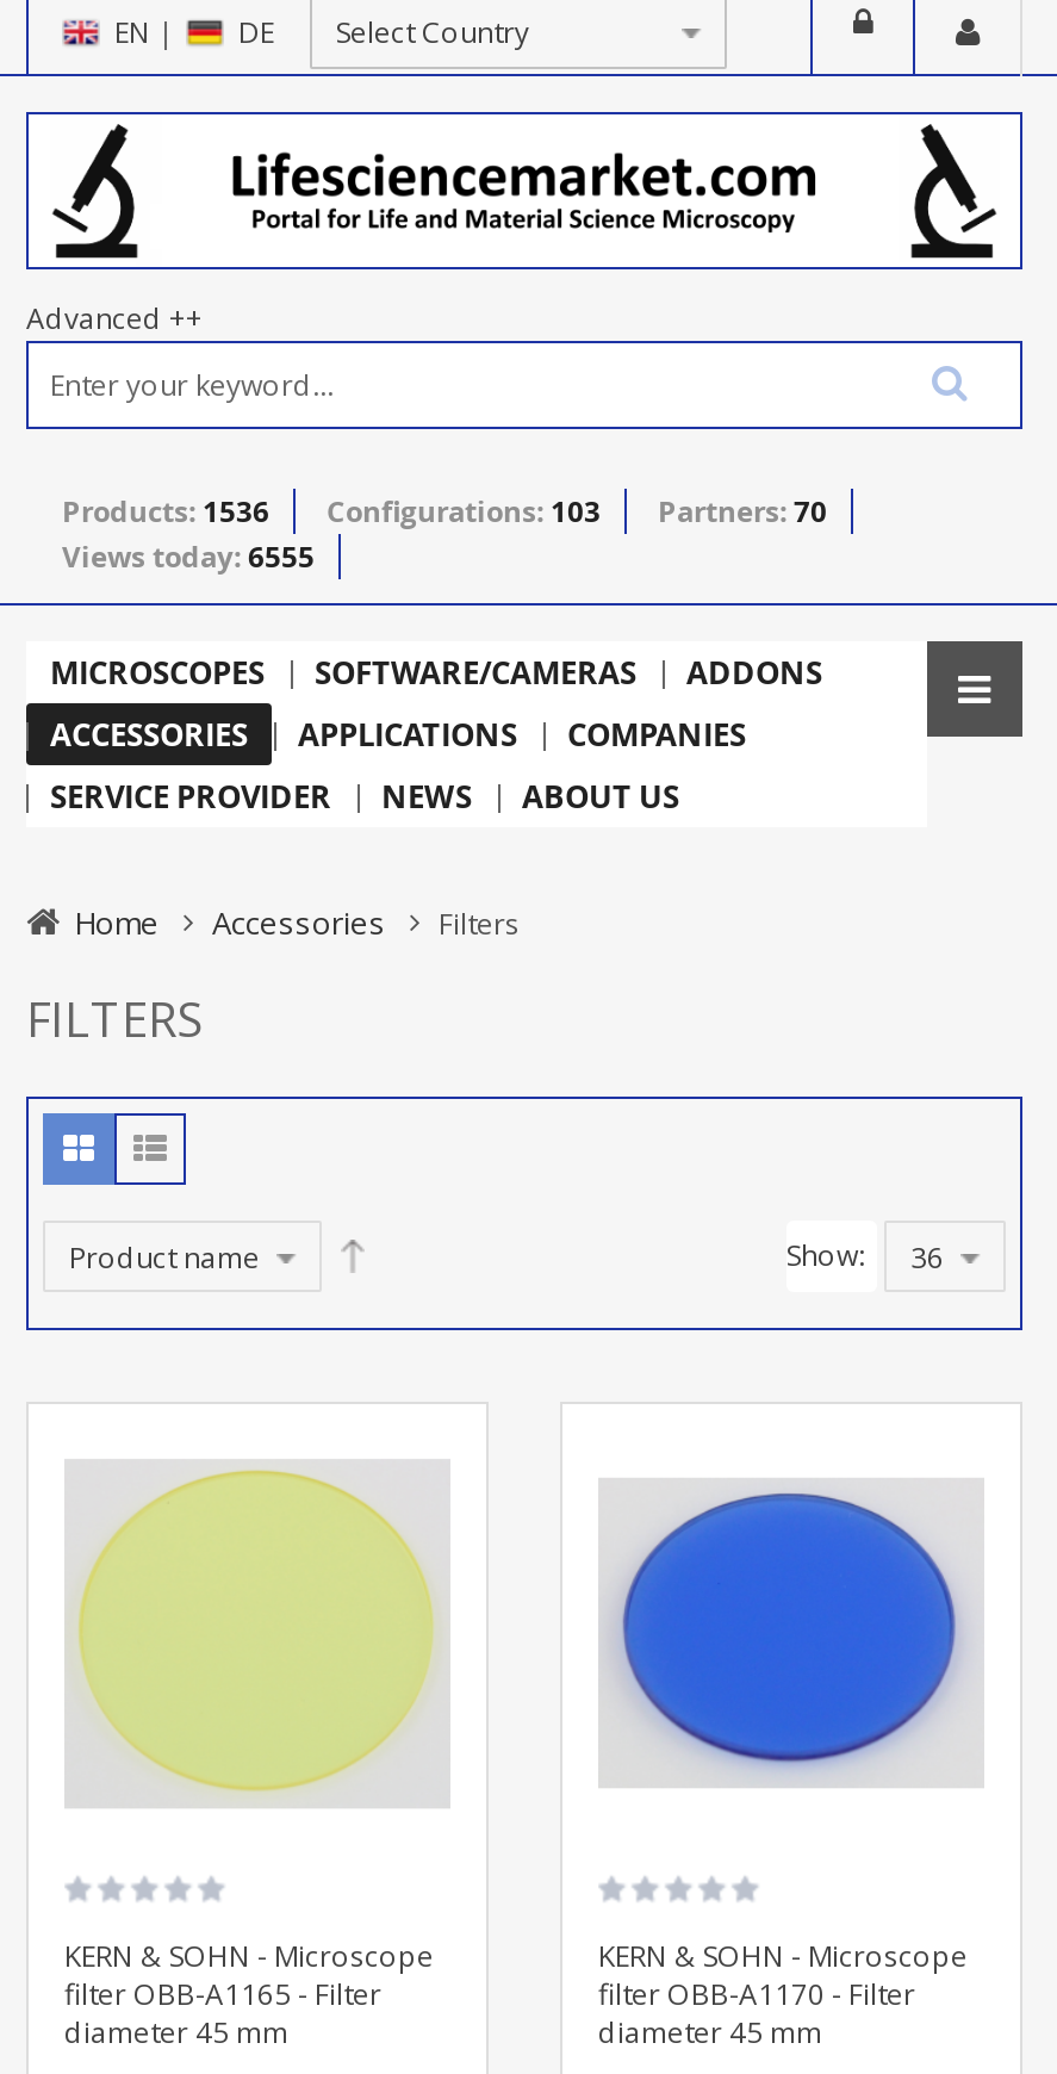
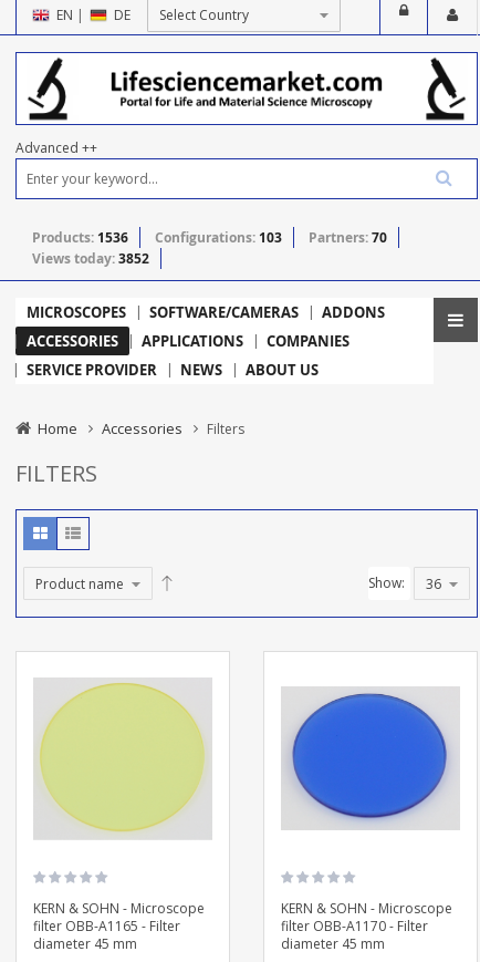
- Views today: 6555
+ Views today: 3852
